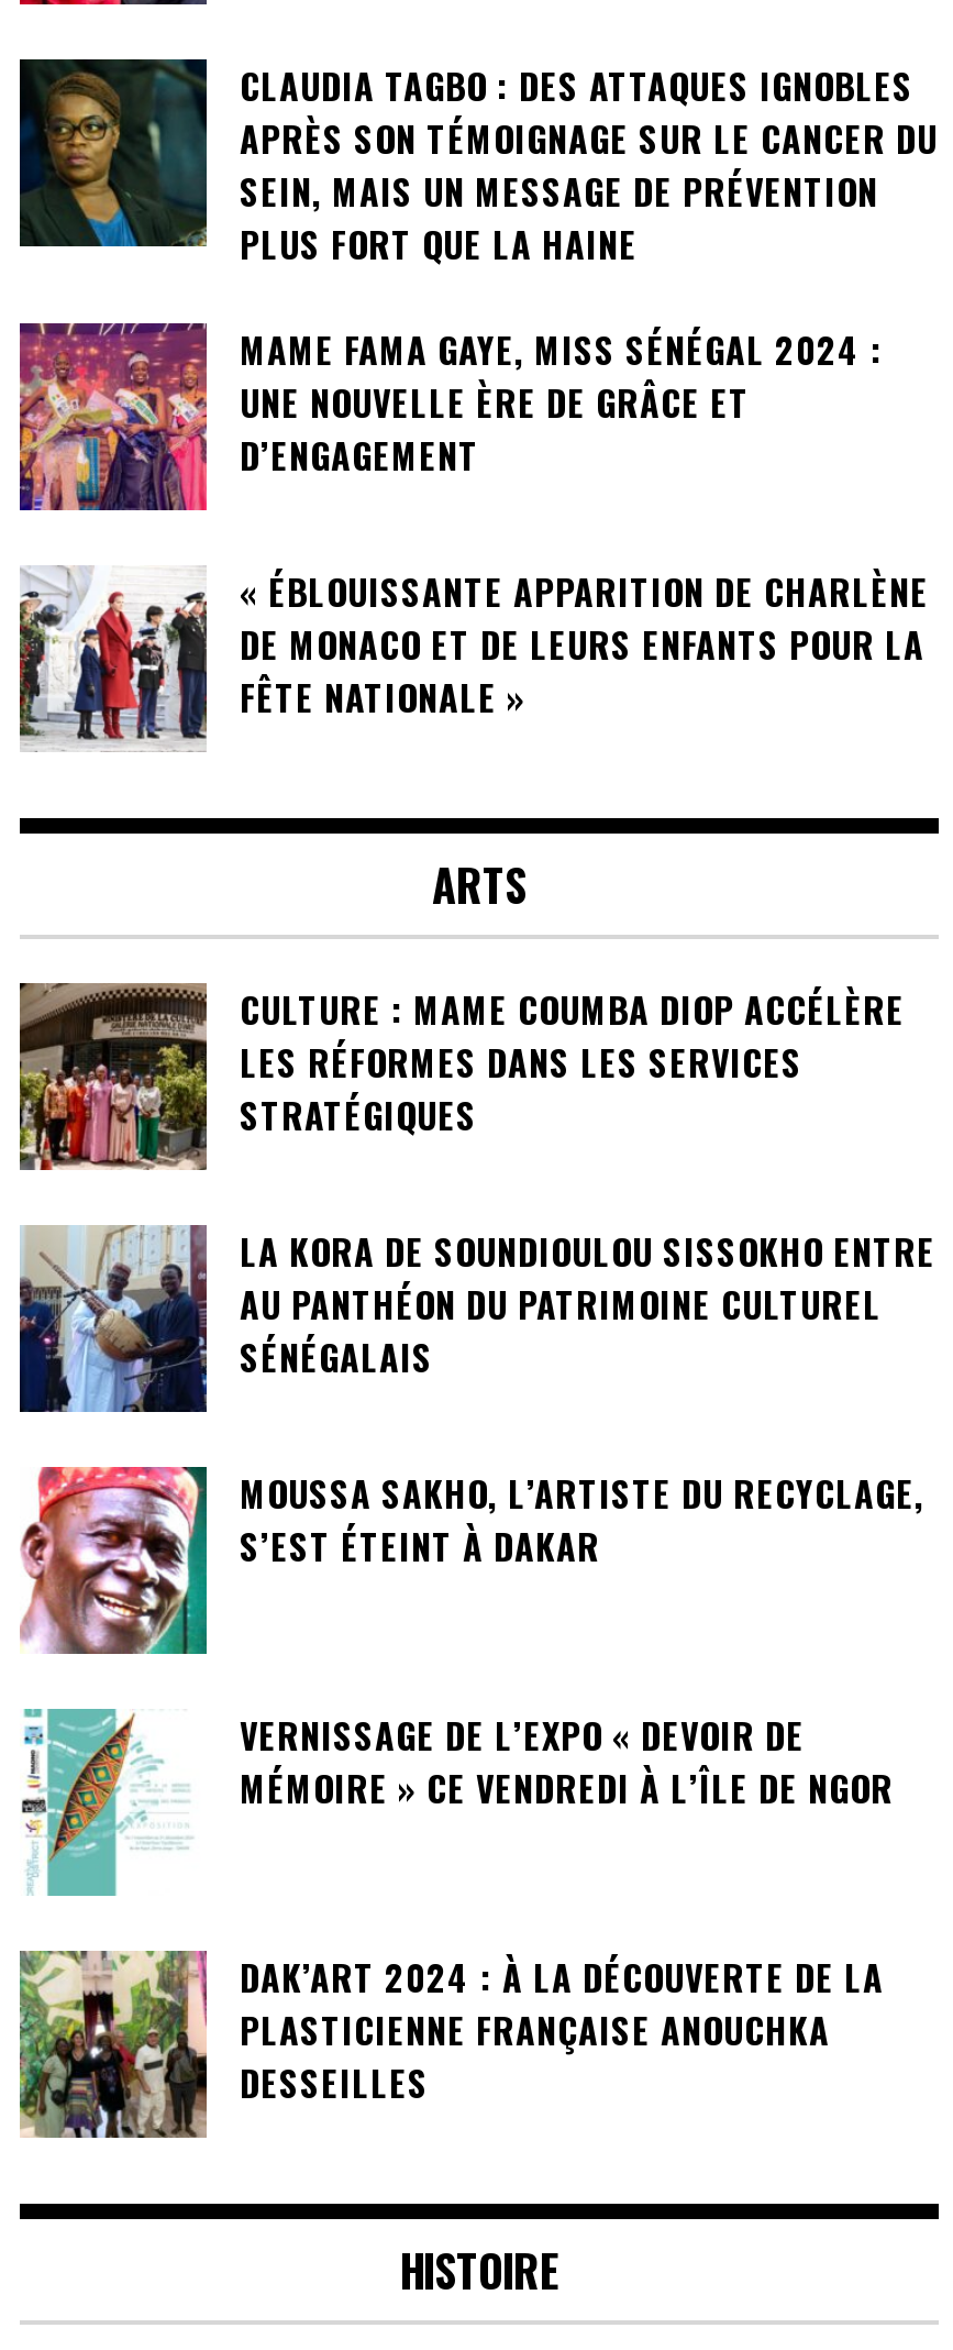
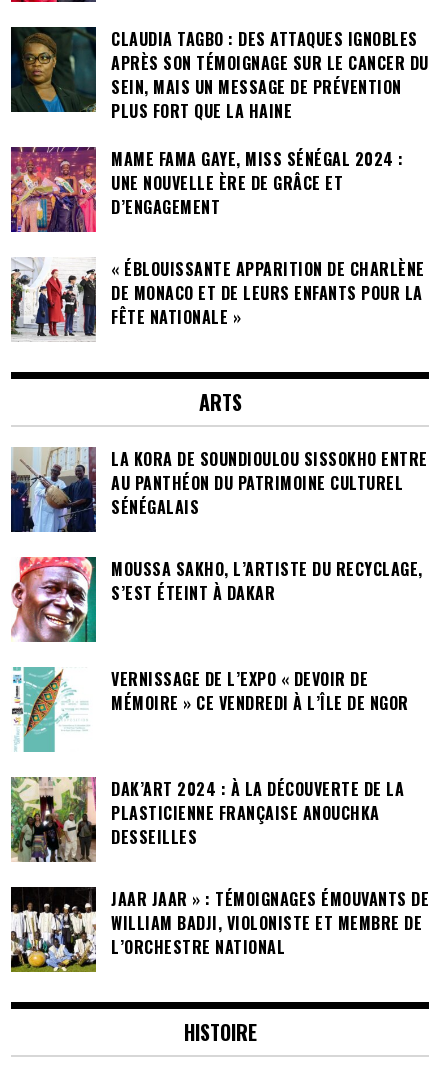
- [image]
- CULTURE : MAME COUMBA DIOP ACCÉLÈRE
- LES RÉFORMES DANS LES SERVICES
- STRATÉGIQUES

moved up: [image] | LA KORA DE SOUNDIOULOU SISSOKHO ENTRE | AU PANTHÉON DU PATRIMOINE CULTUREL | ... | PLASTICIENNE FRANÇAISE ANOUCHKA | DESSEILLES

+ [image]
+ JAAR JAAR » : TÉMOIGNAGES ÉMOUVANTS DE
+ WILLIAM BADJI, VIOLONISTE ET MEMBRE DE
+ L’ORCHESTRE NATIONAL
